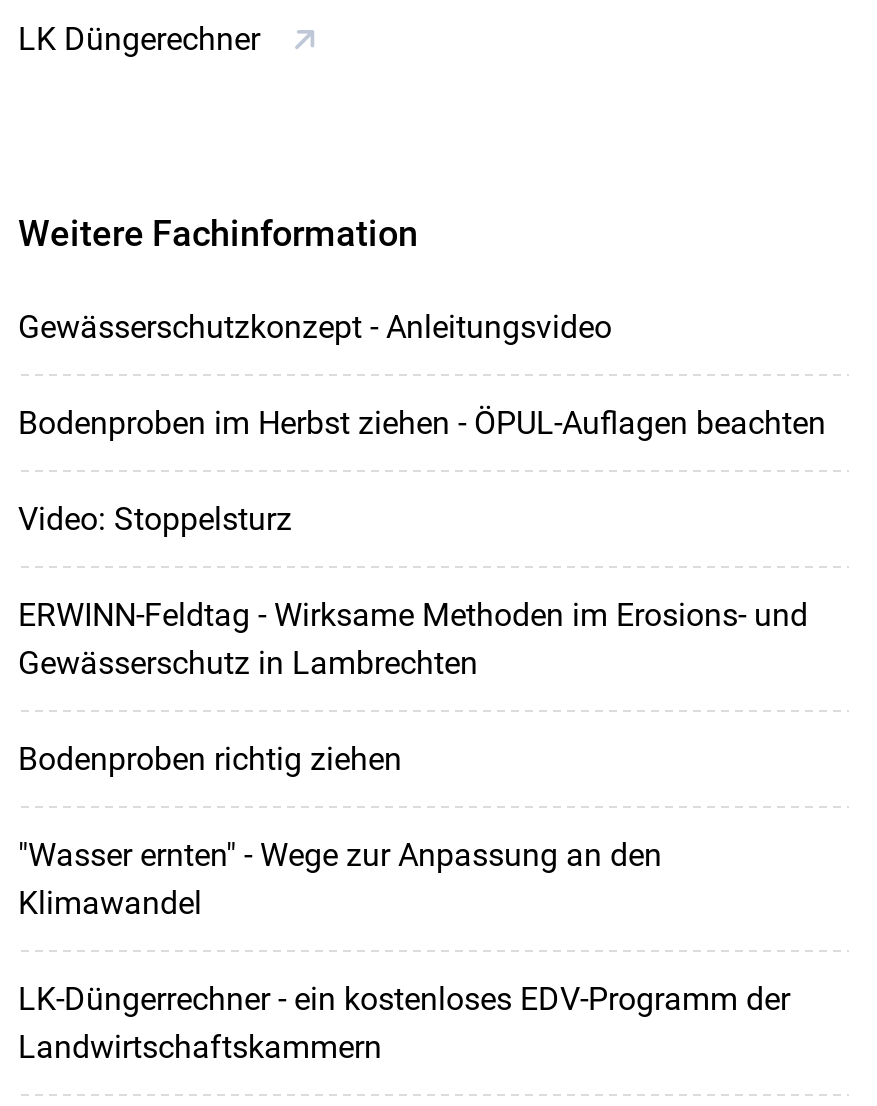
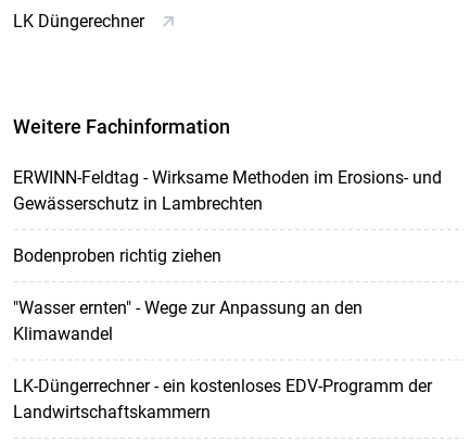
- Gewässerschutzkonzept - Anleitungsvideo
- Bodenproben im Herbst ziehen - ÖPUL-Auflagen beachten
- Video: Stoppelsturz
